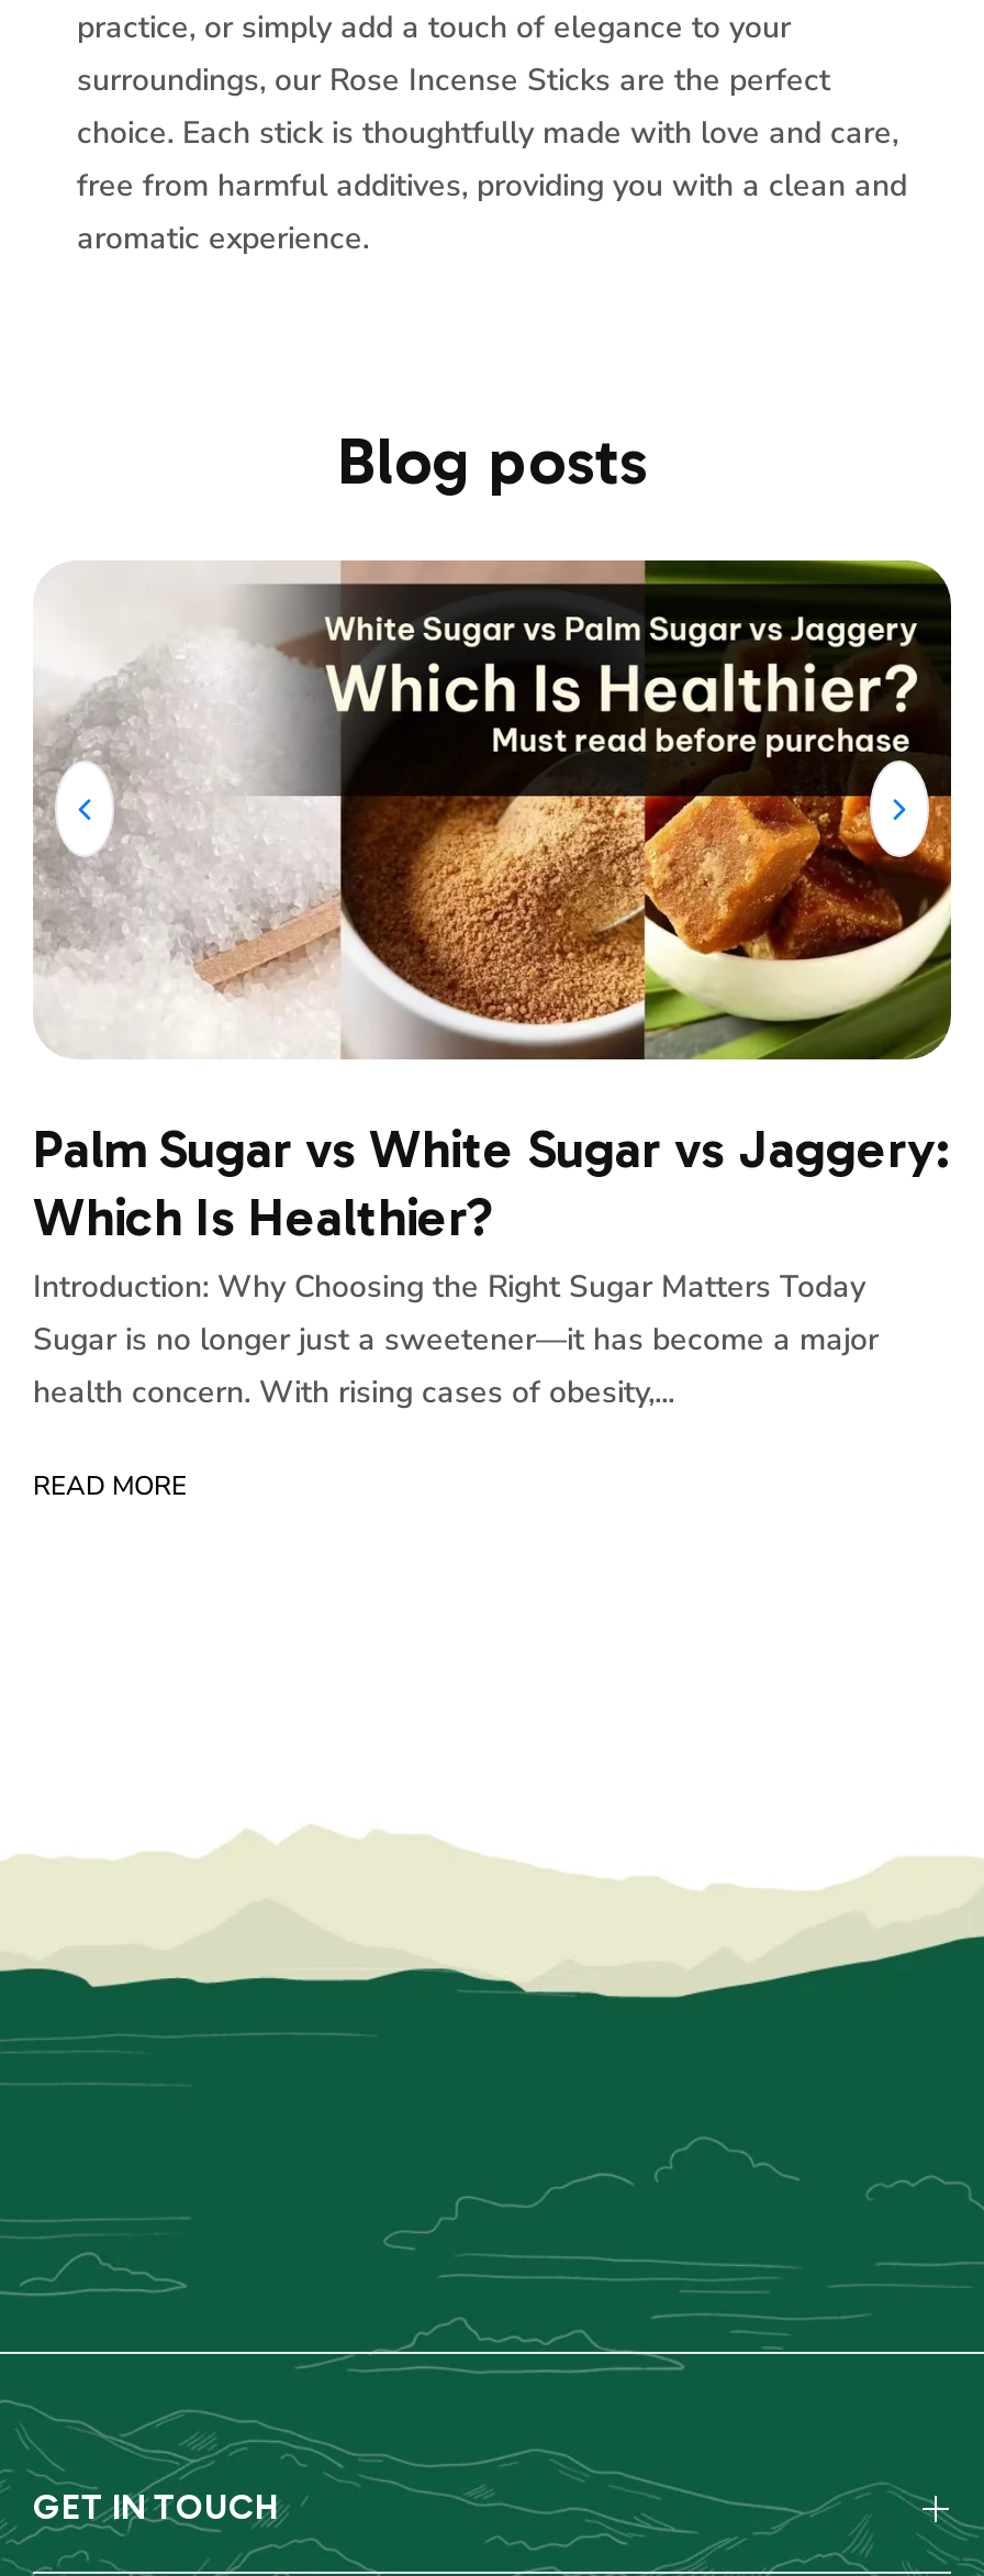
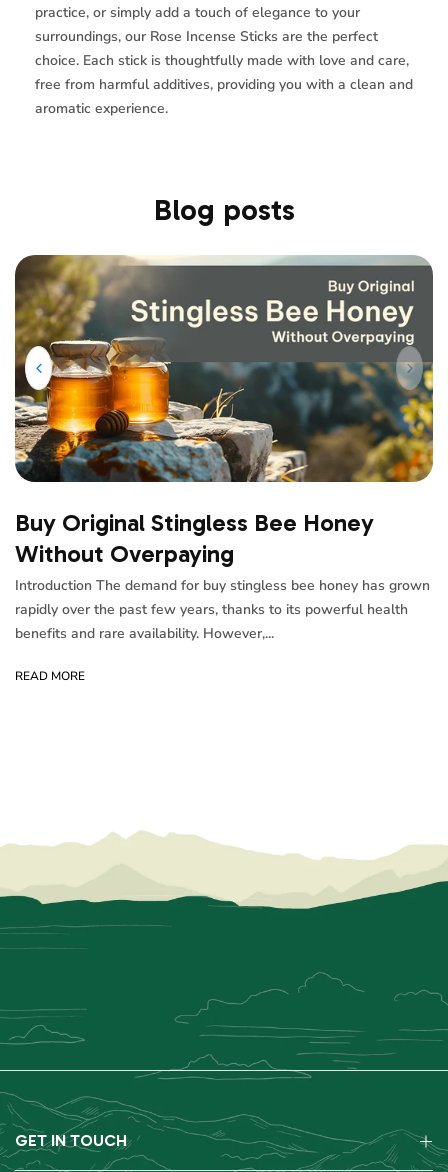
- [image]
- Palm Sugar vs White Sugar vs Jaggery:
- Which Is Healthier?
- Introduction: Why Choosing the Right Sugar Matters Today
- Sugar is no longer just a sweetener—it has become a major
- health concern. With rising cases of obesity,...
+ [image]
+ Buy Original Stingless Bee Honey
+ Without Overpaying
+ Introduction The demand for buy stingless bee honey has grown
+ rapidly over the past few years, thanks to its powerful health
+ benefits and rare availability. However,...
